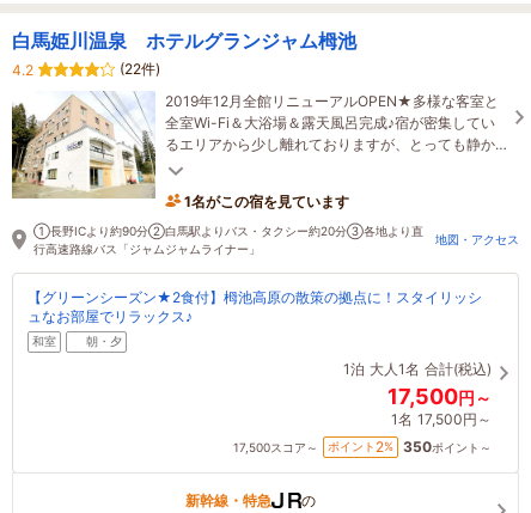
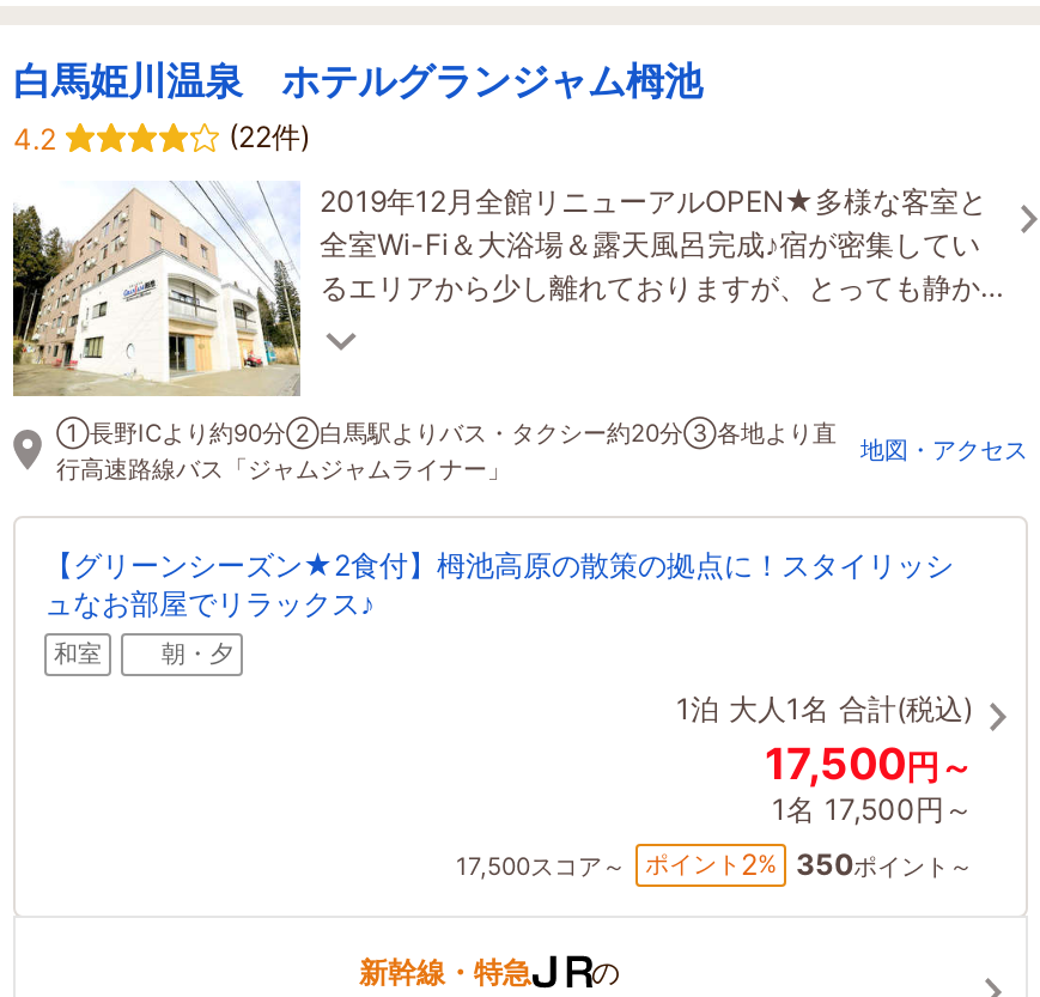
- 1名がこの宿を見ています
